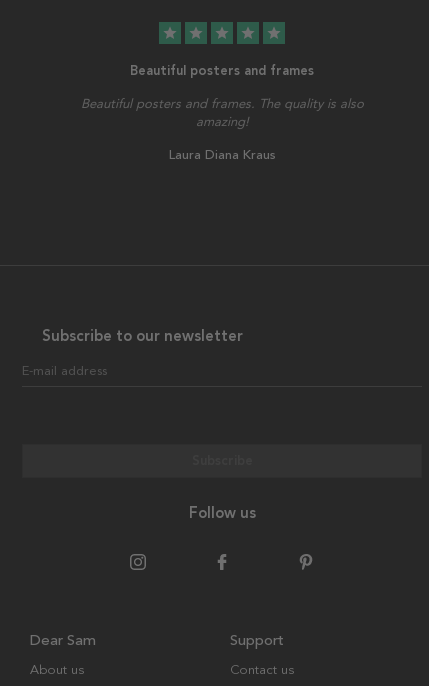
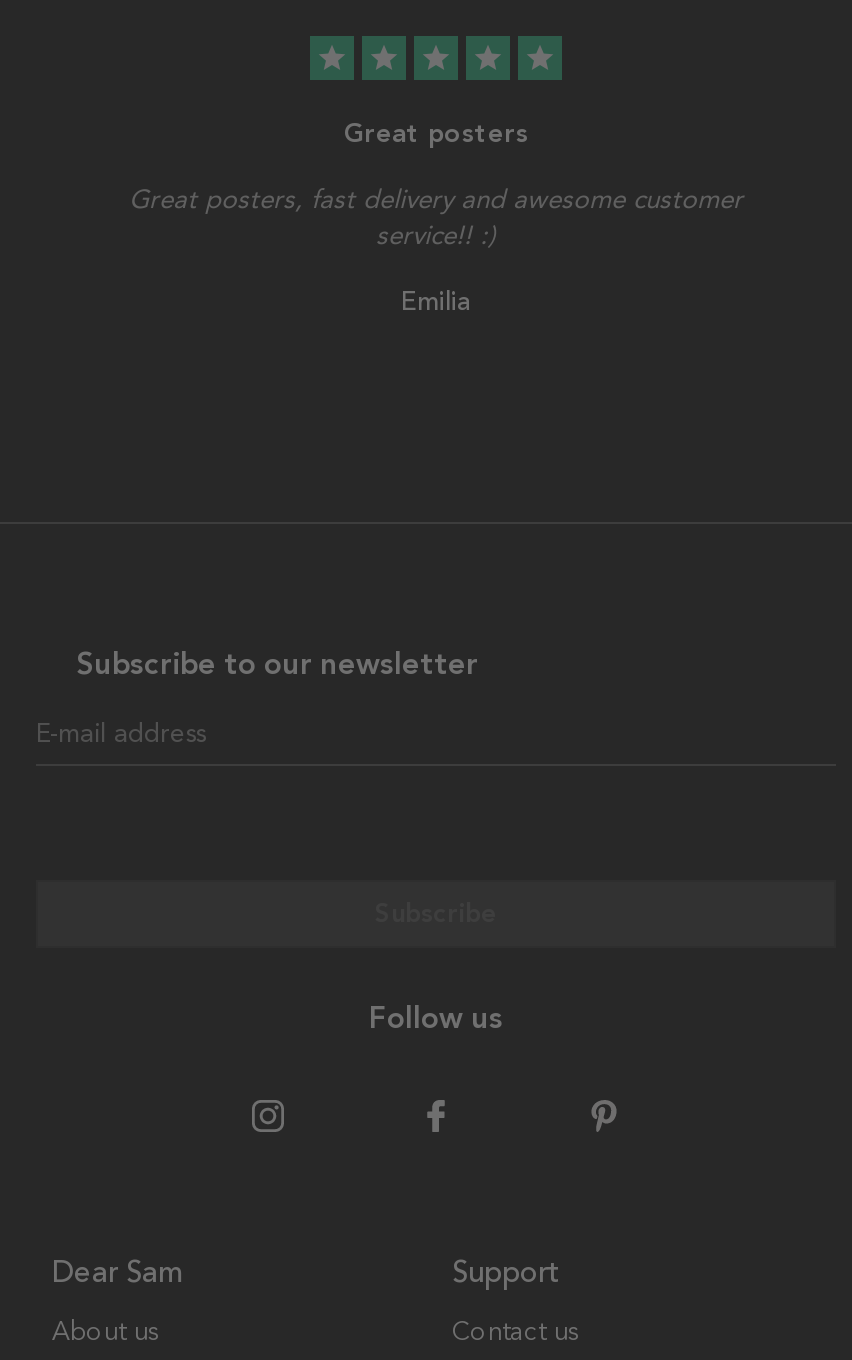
- Beautiful posters and frames
+ Great posters

- Beautiful posters and frames. The quality is also
- amazing!
+ Great posters, fast delivery and awesome customer
+ service!! :)

- Laura Diana Kraus
+ Emilia
